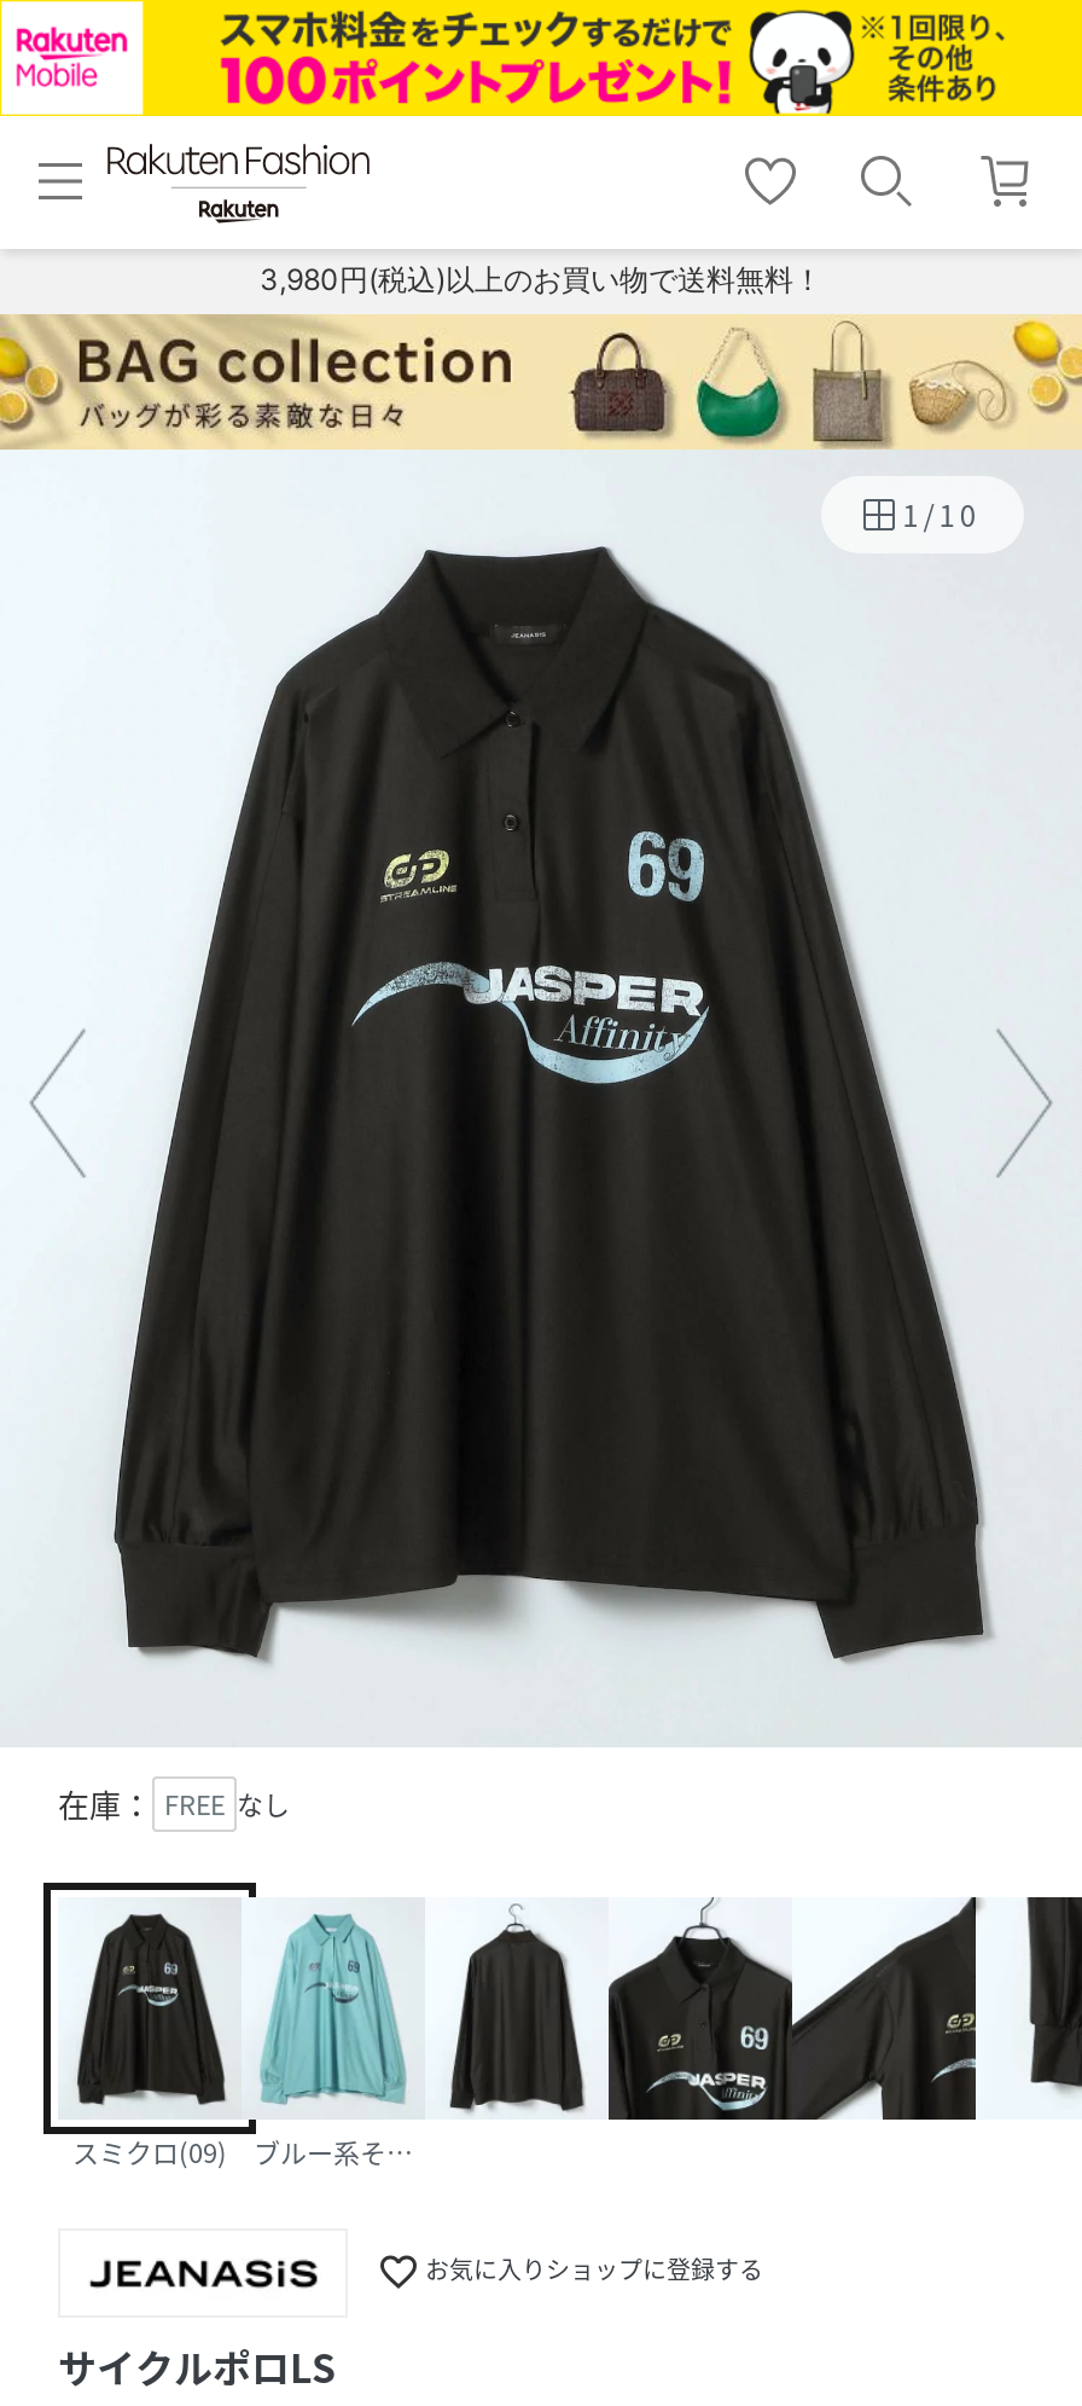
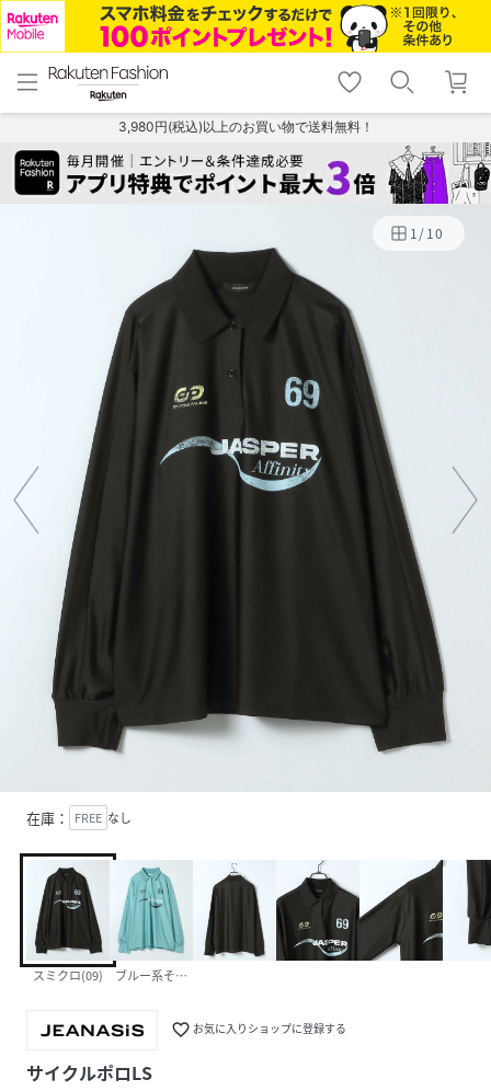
- [image]
+ [image]
